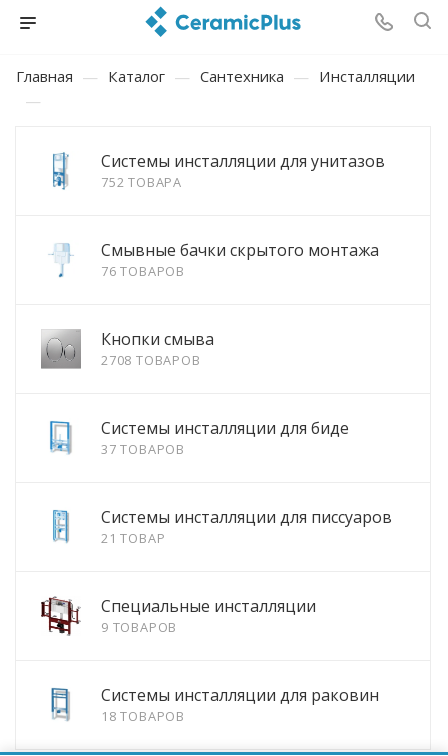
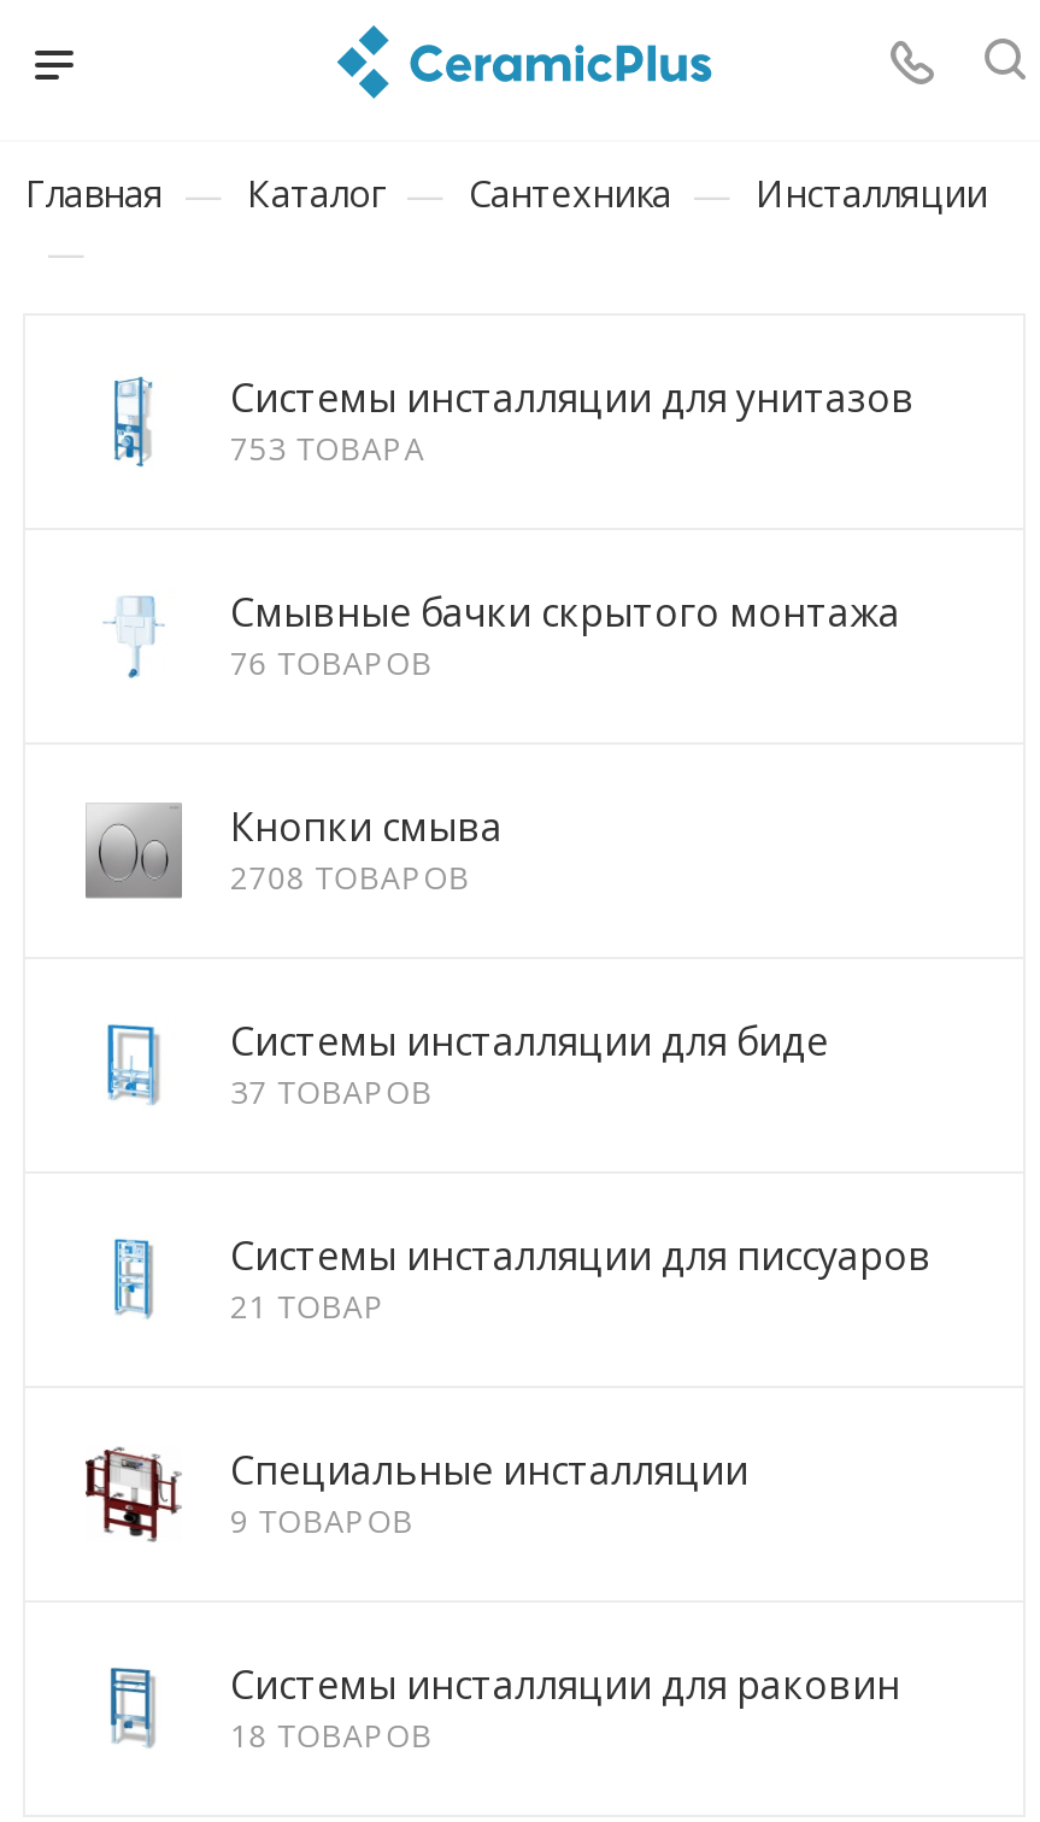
- 752 ТОВАРА
+ 753 ТОВАРА
